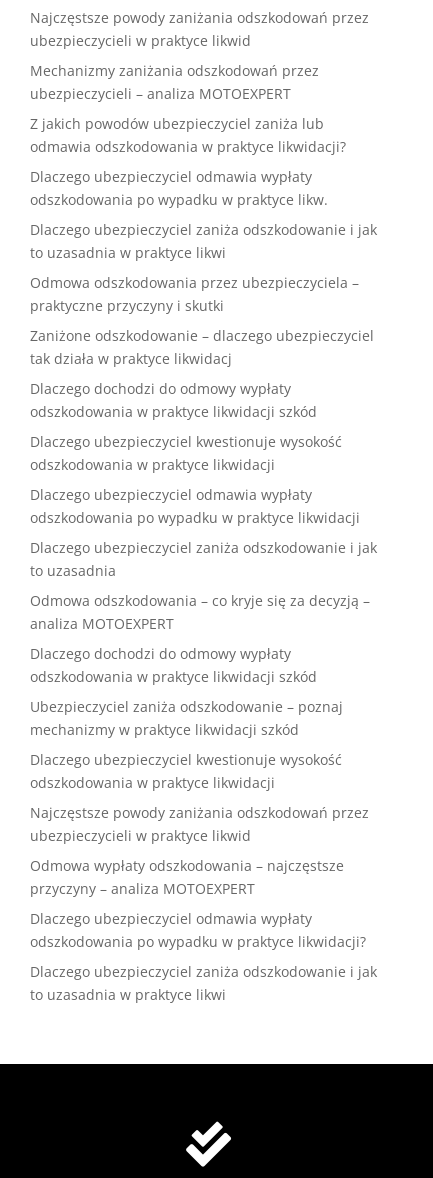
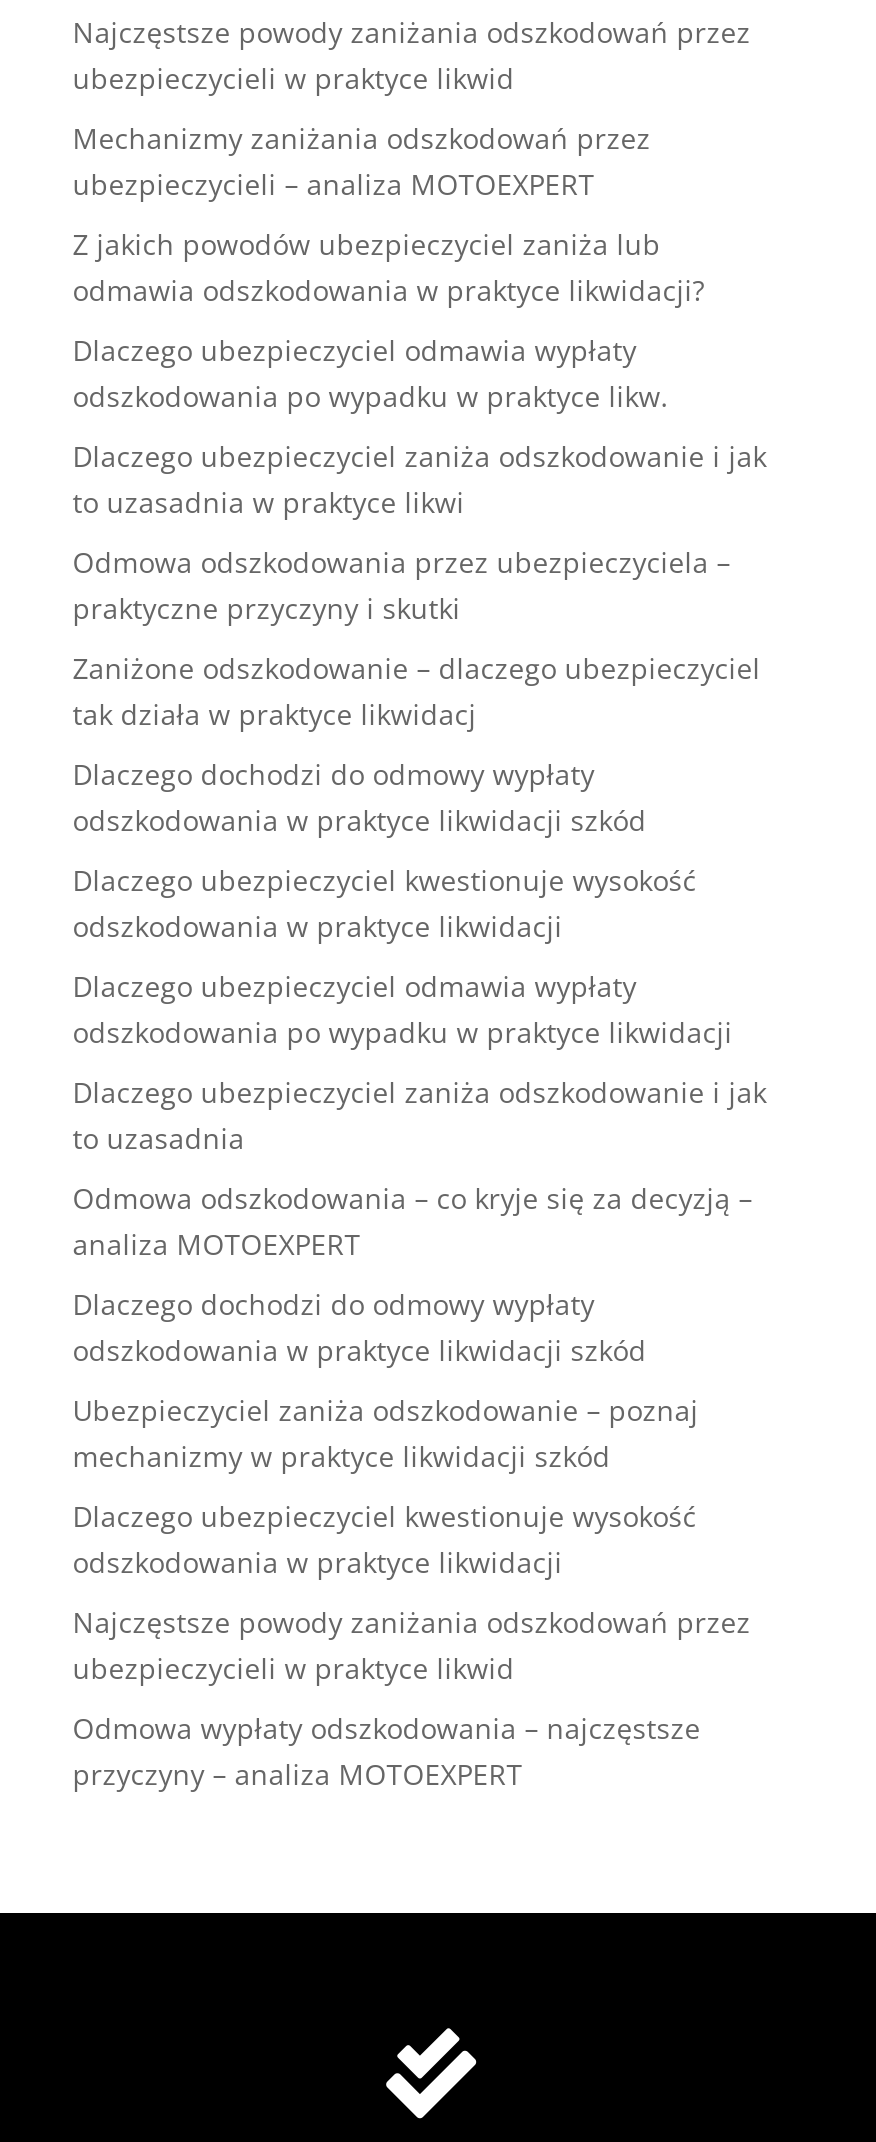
- Dlaczego ubezpieczyciel odmawia wypłaty
- odszkodowania po wypadku w praktyce likwidacji?
- Dlaczego ubezpieczyciel zaniża odszkodowanie i jak
- to uzasadnia w praktyce likwi
